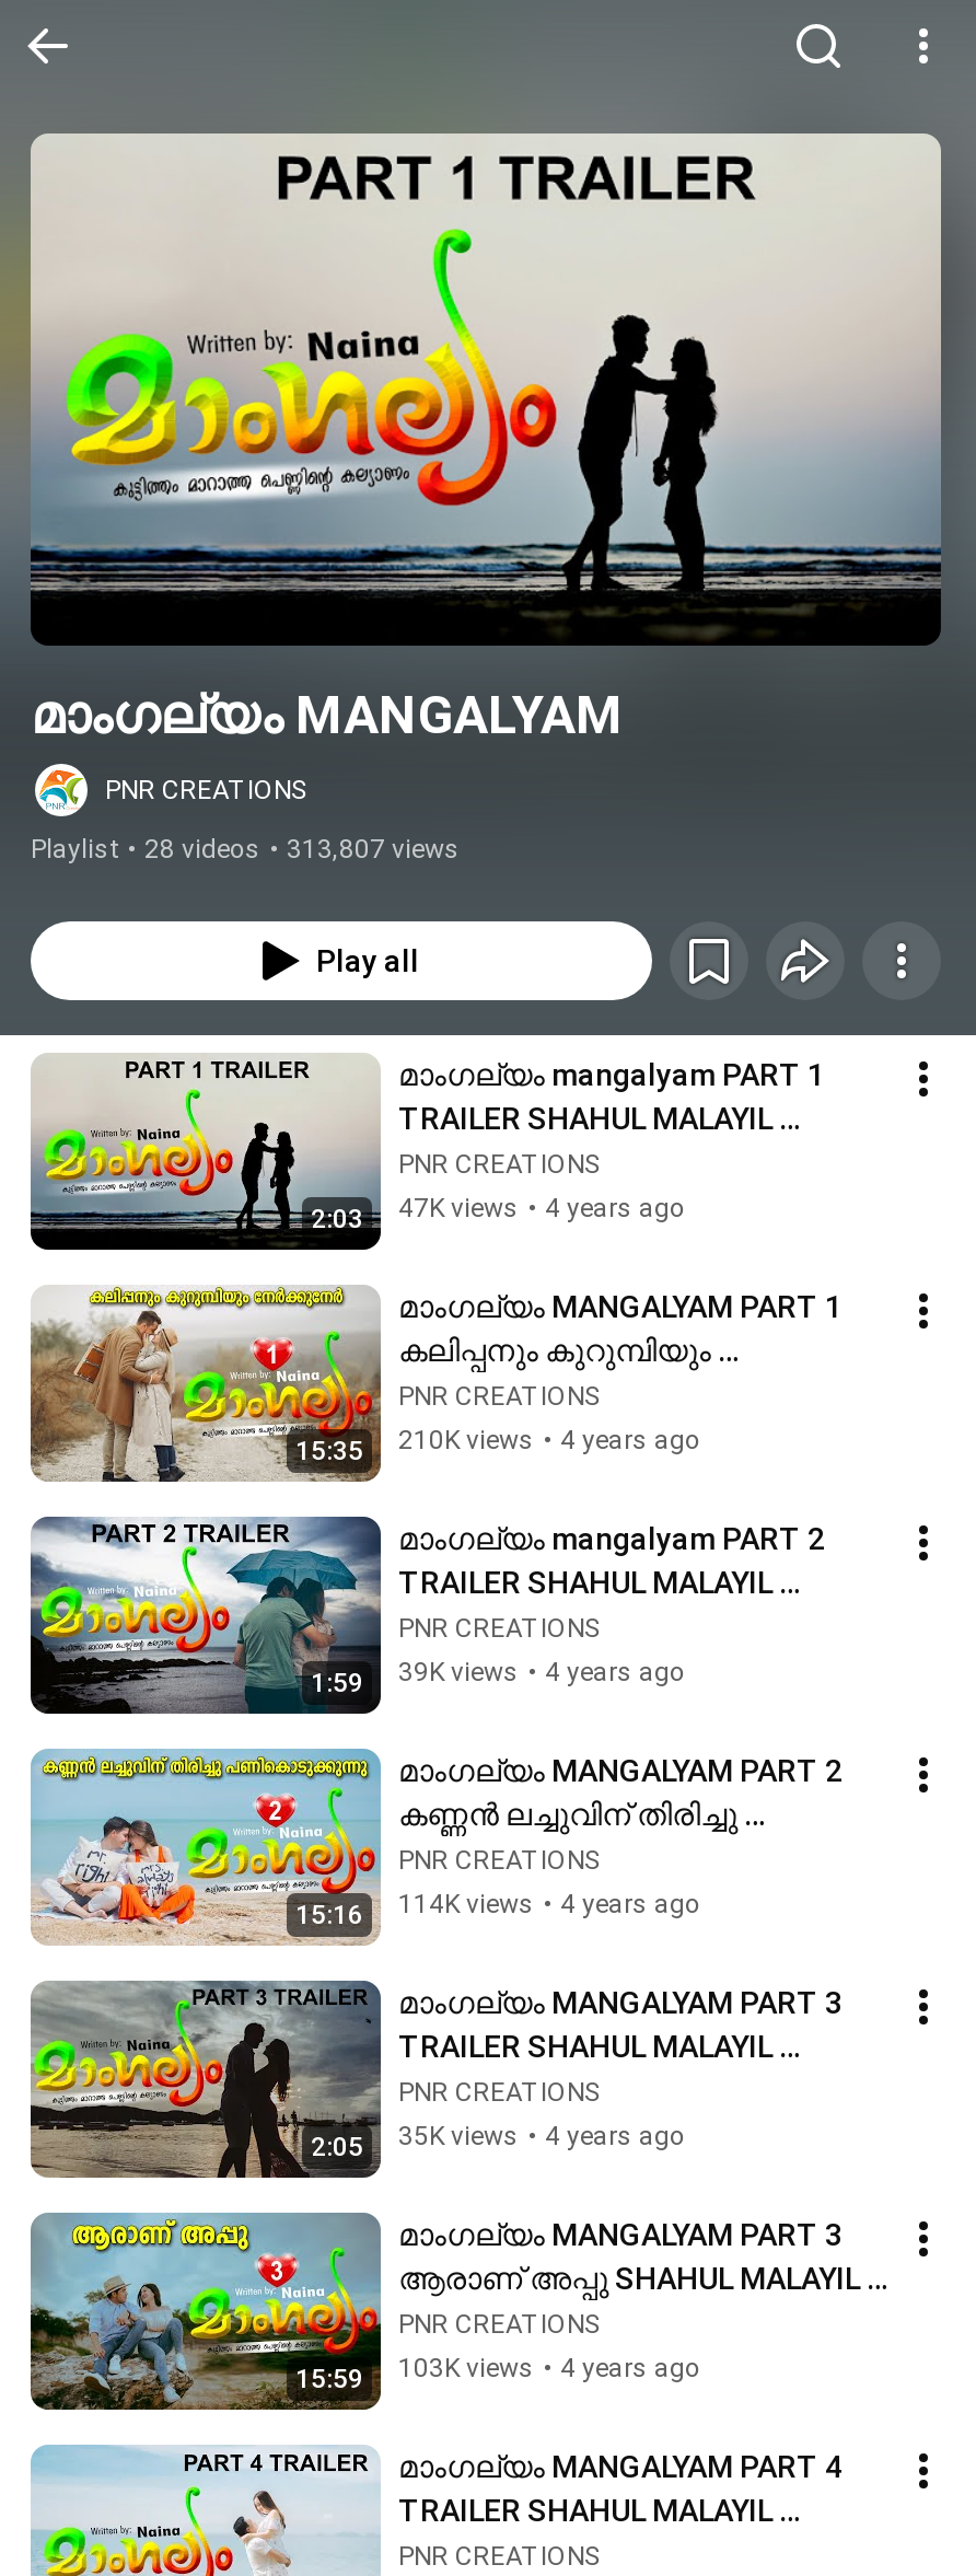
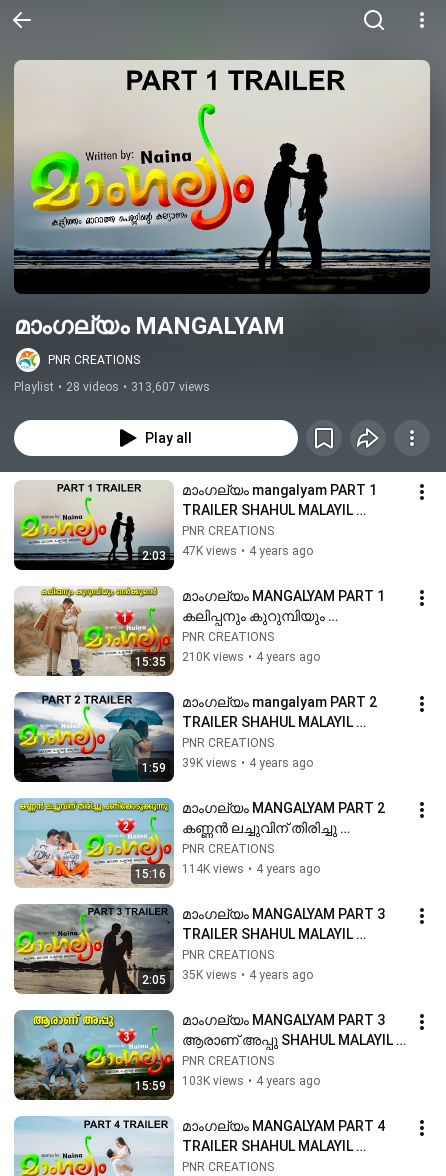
- Playlist • 28 videos • 313,807 views
+ Playlist • 28 videos • 313,607 views
